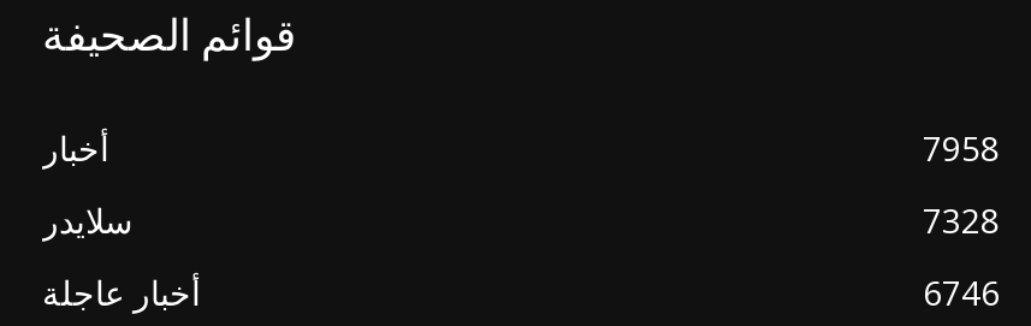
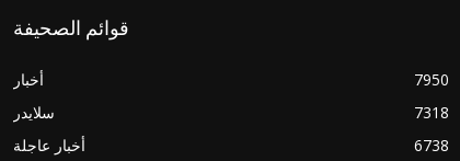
- 7958
+ 7950

- 7328
+ 7318

- 6746
+ 6738
